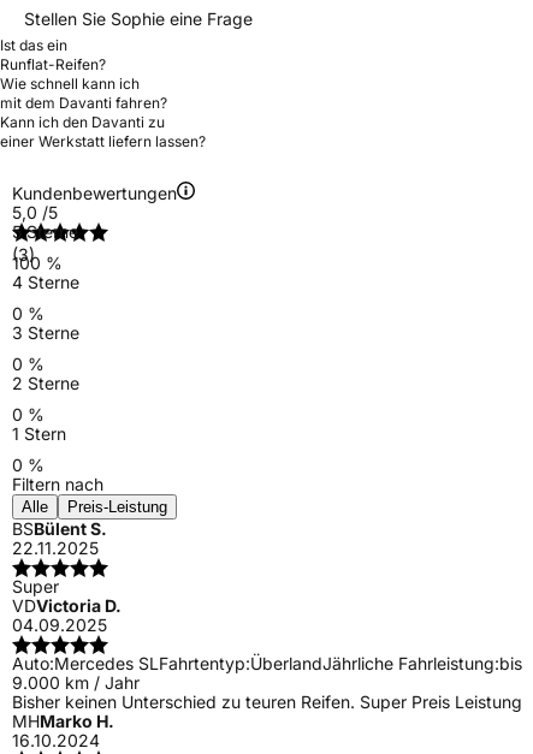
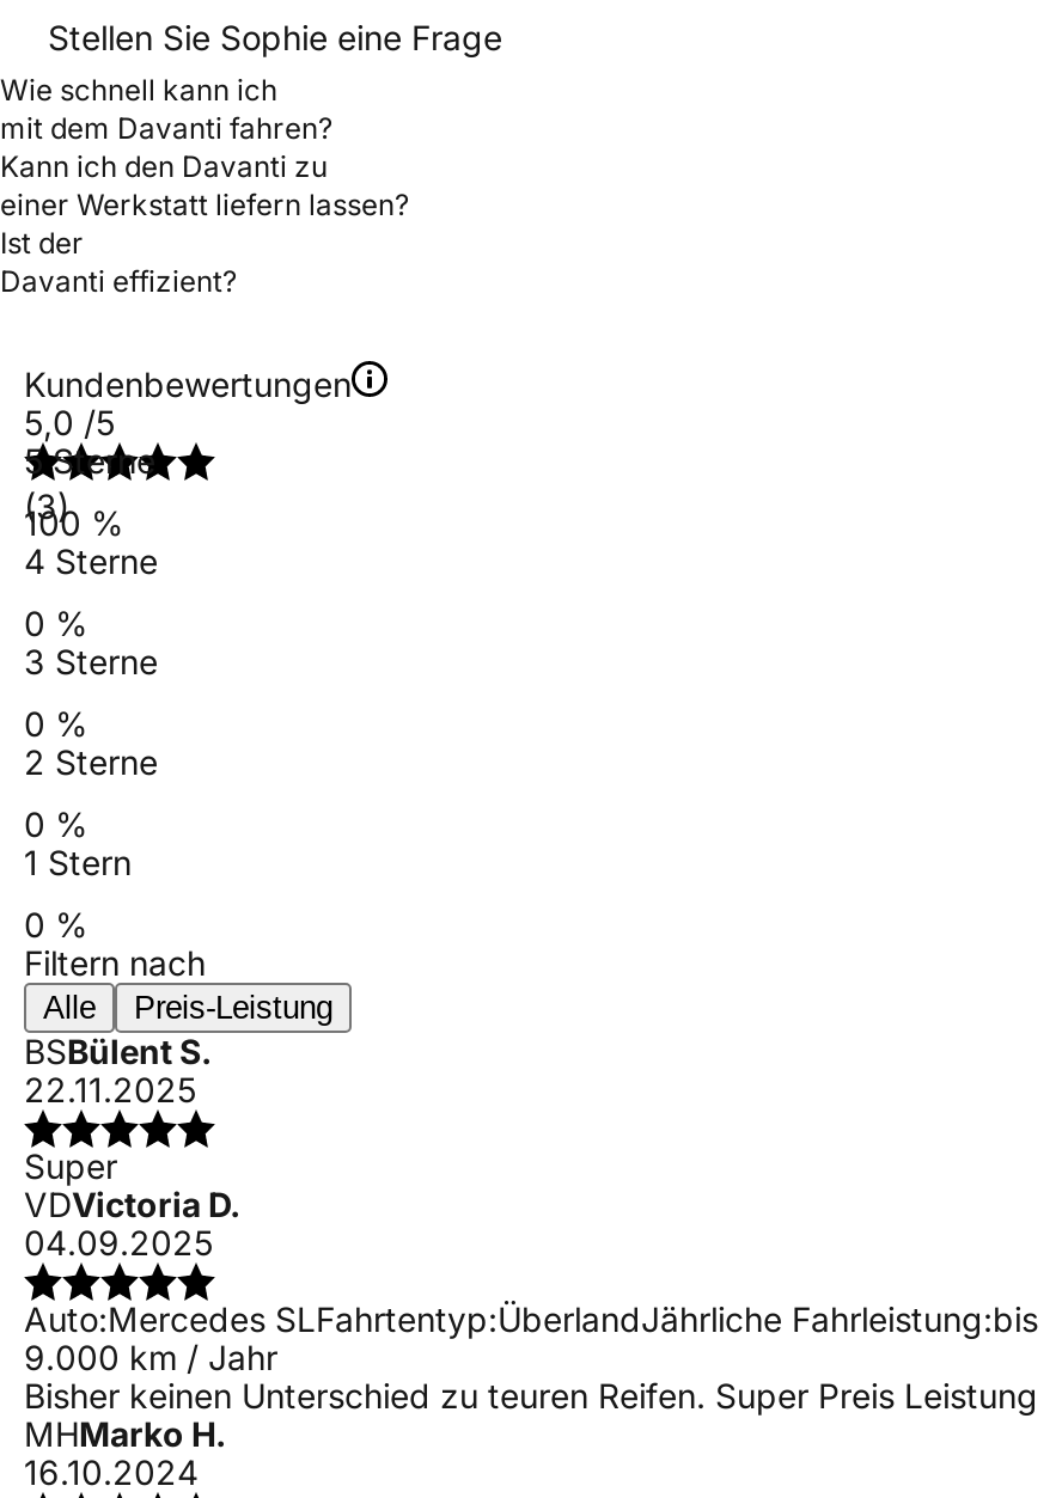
- Ist das ein
- Runflat-Reifen?

moved up: Wie schnell kann ich | mit dem Davanti fahren? | Kann ich den Davanti zu | einer Werkstatt liefern lassen?

+ Ist der
+ Davanti effizient?
